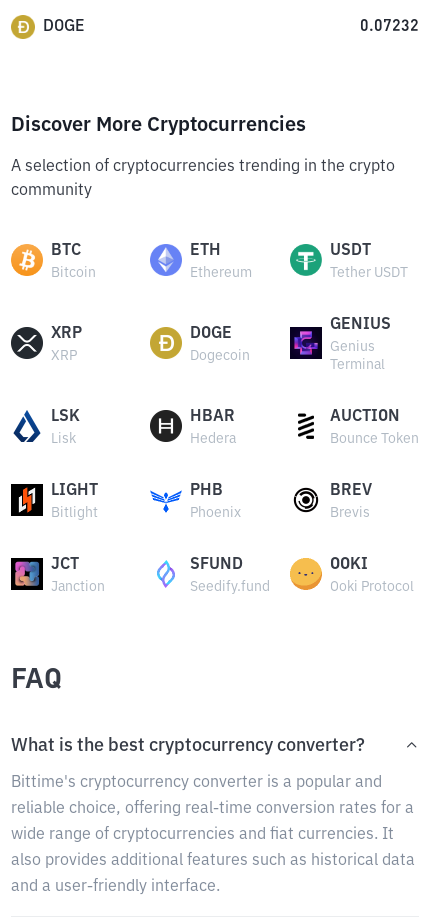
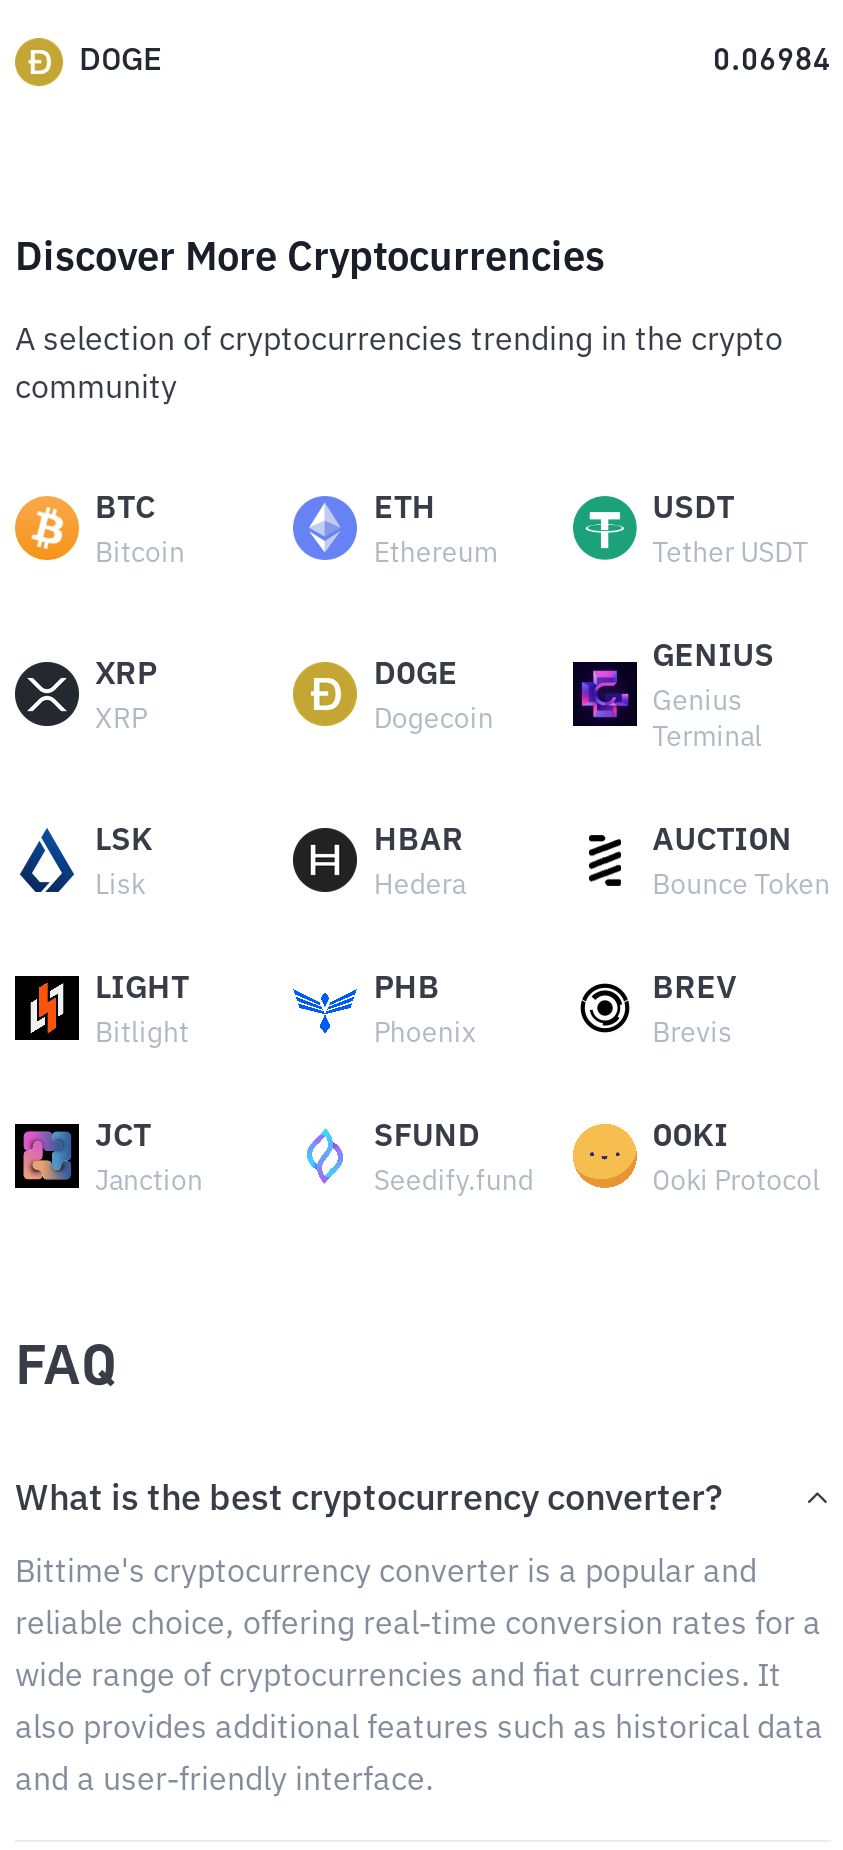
- 0.07232
+ 0.06984
